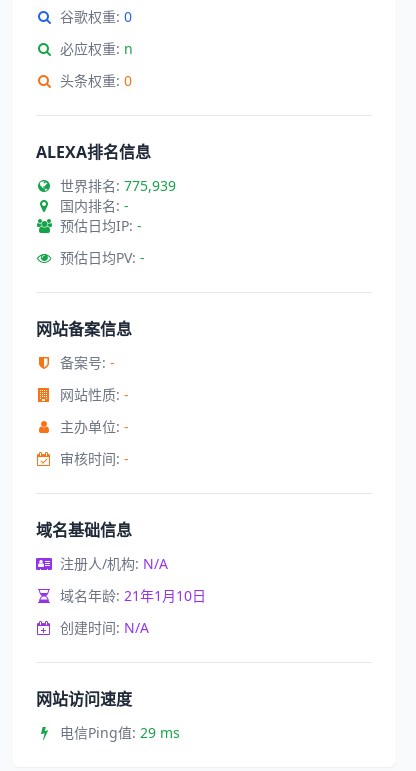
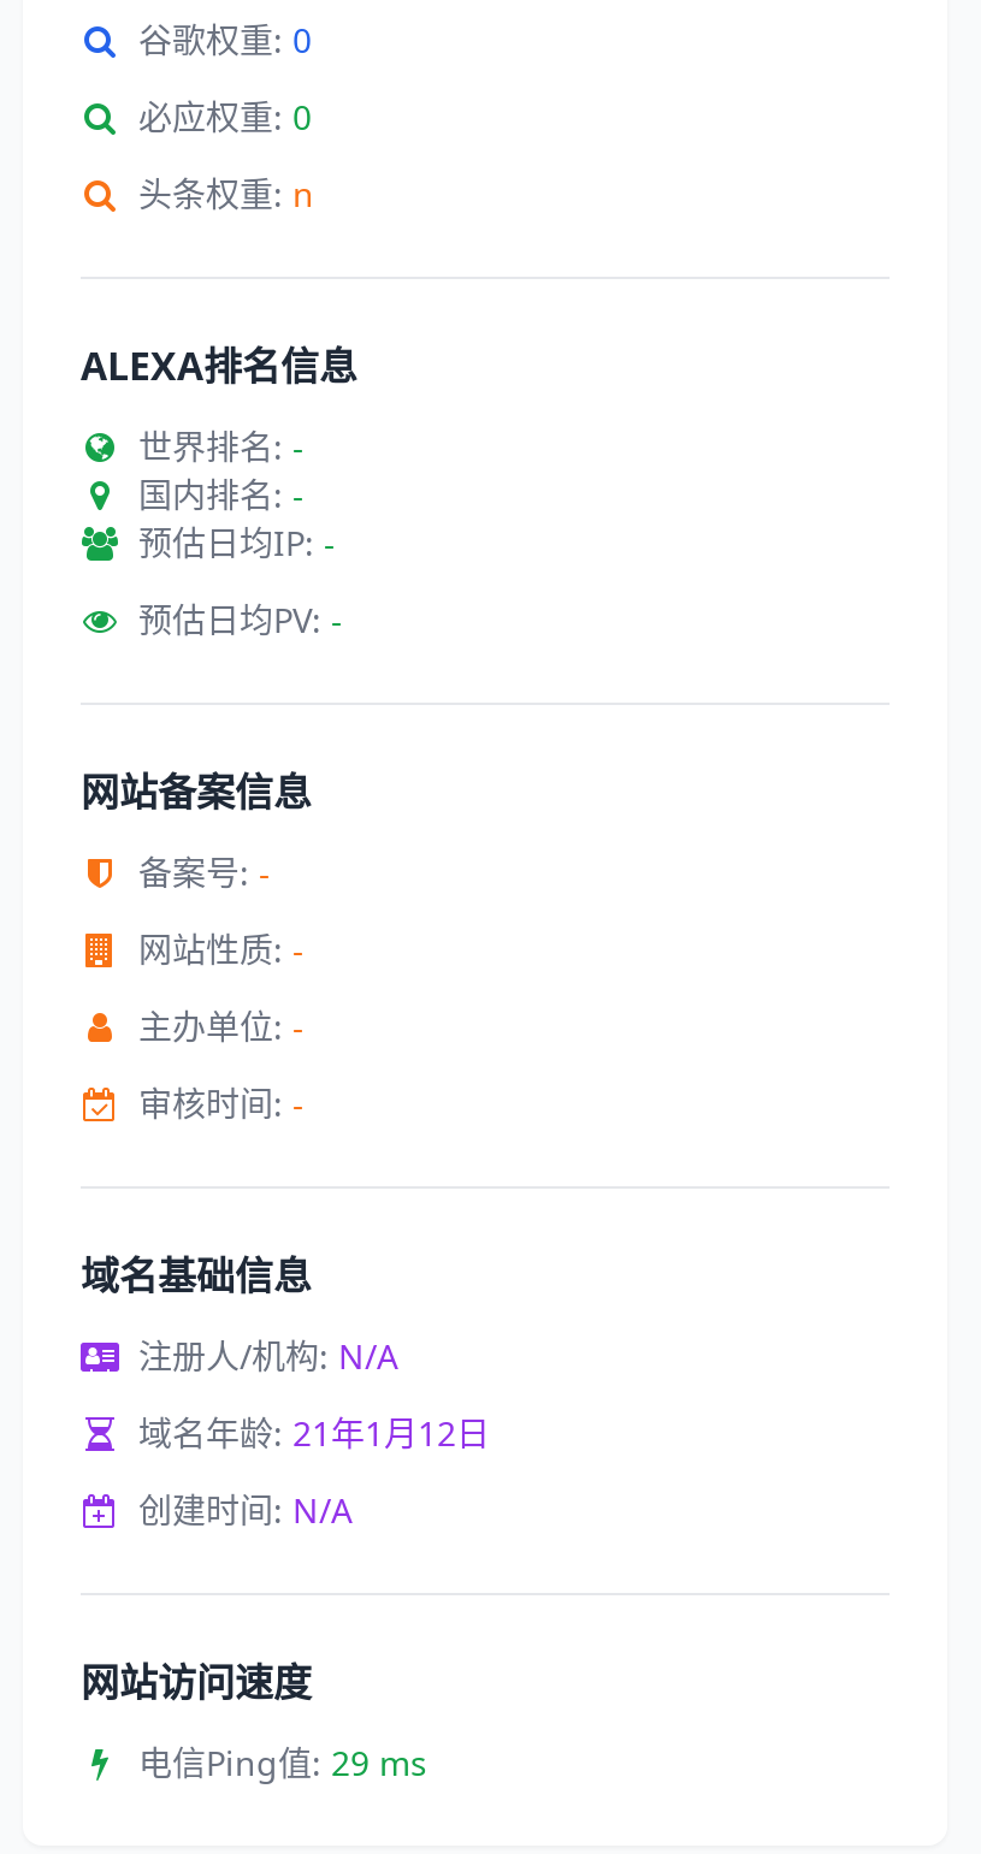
- 必应权重: n
+ 必应权重: 0

- 头条权重: 0
+ 头条权重: n

- 世界排名: 775,939
+ 世界排名: -

- 域名年龄: 21年1月10日
+ 域名年龄: 21年1月12日
